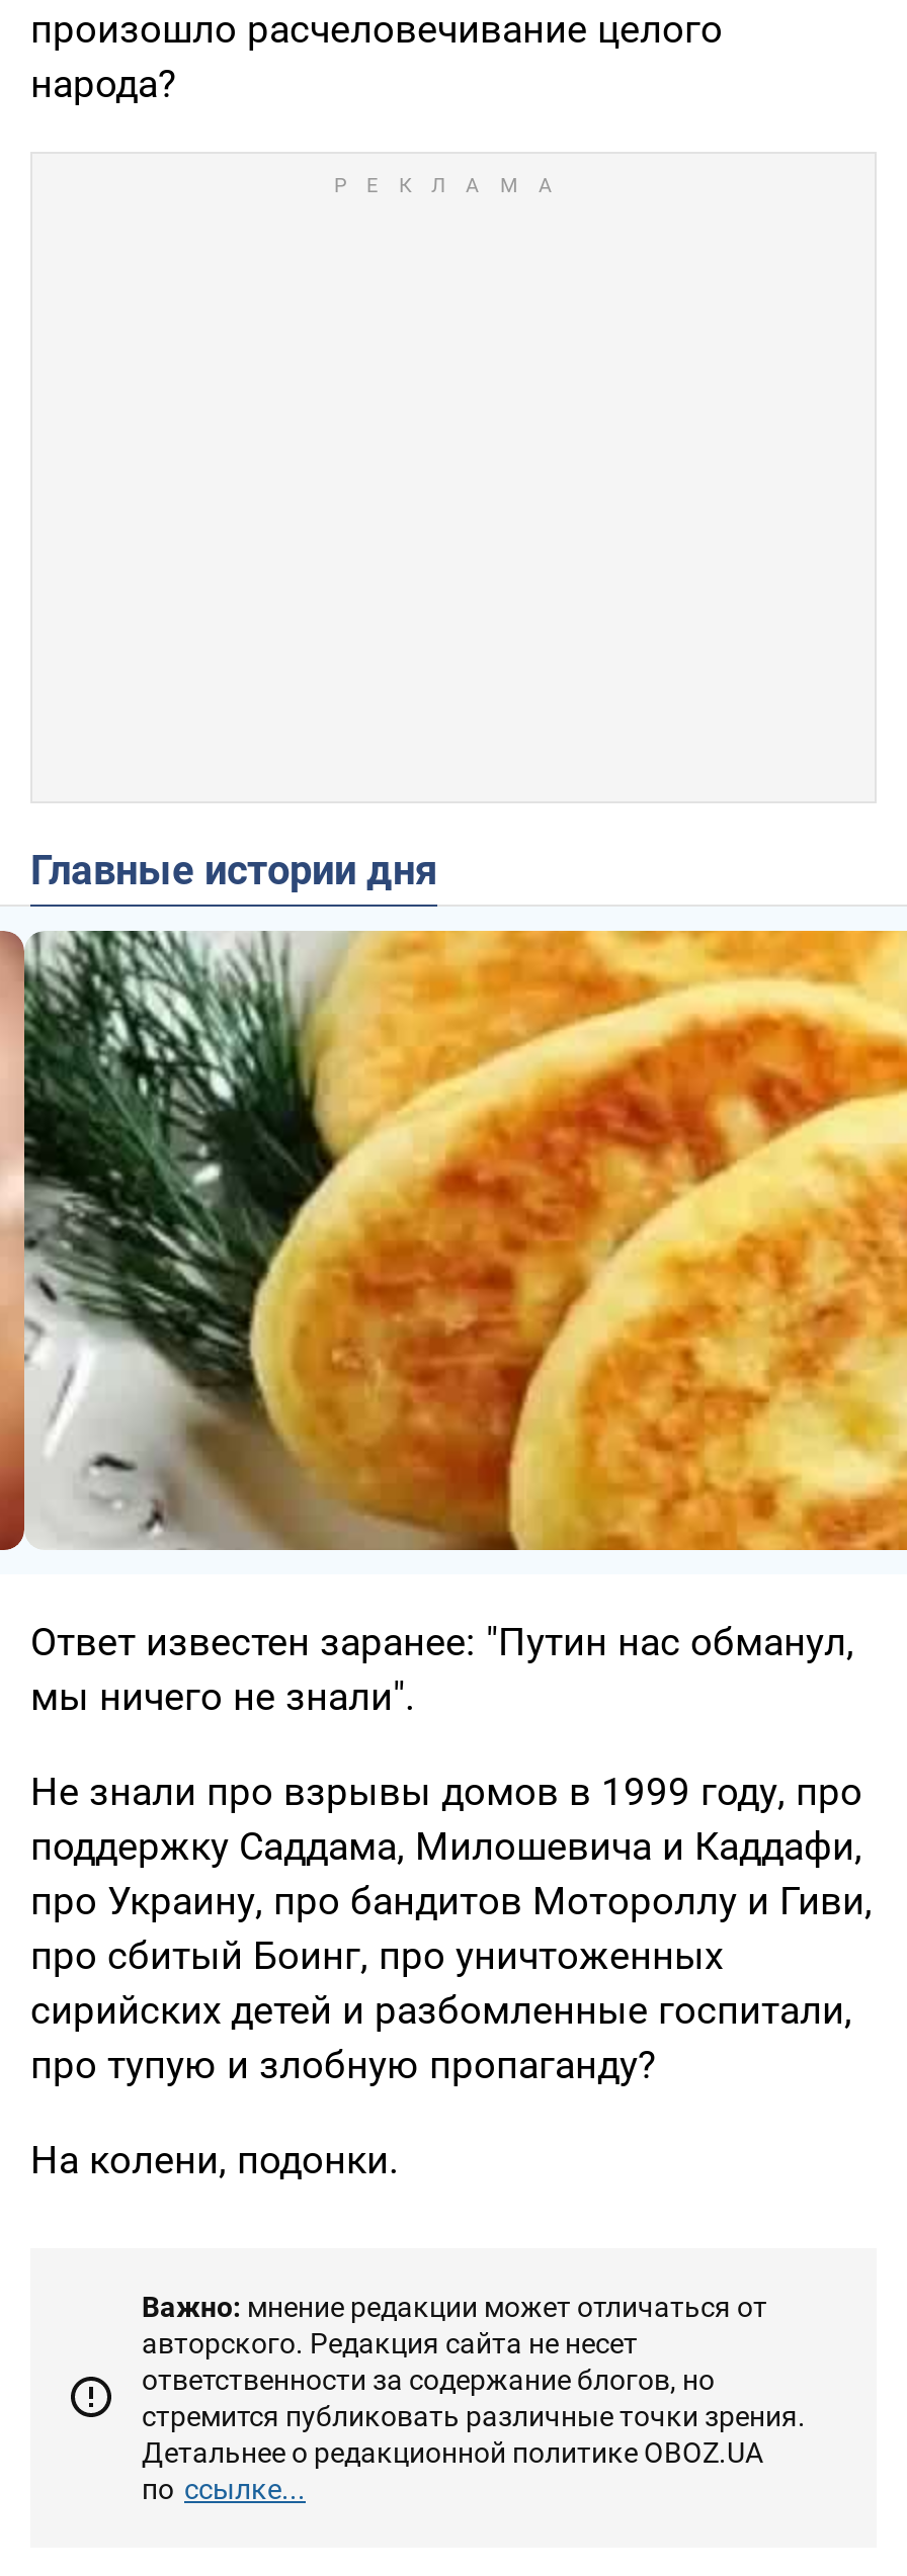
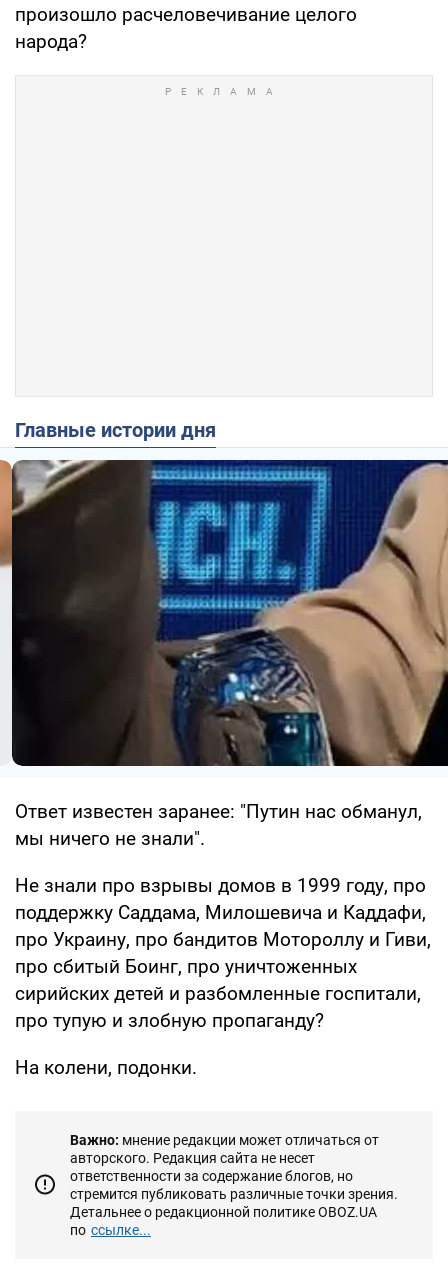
- [image]
+ [image]
